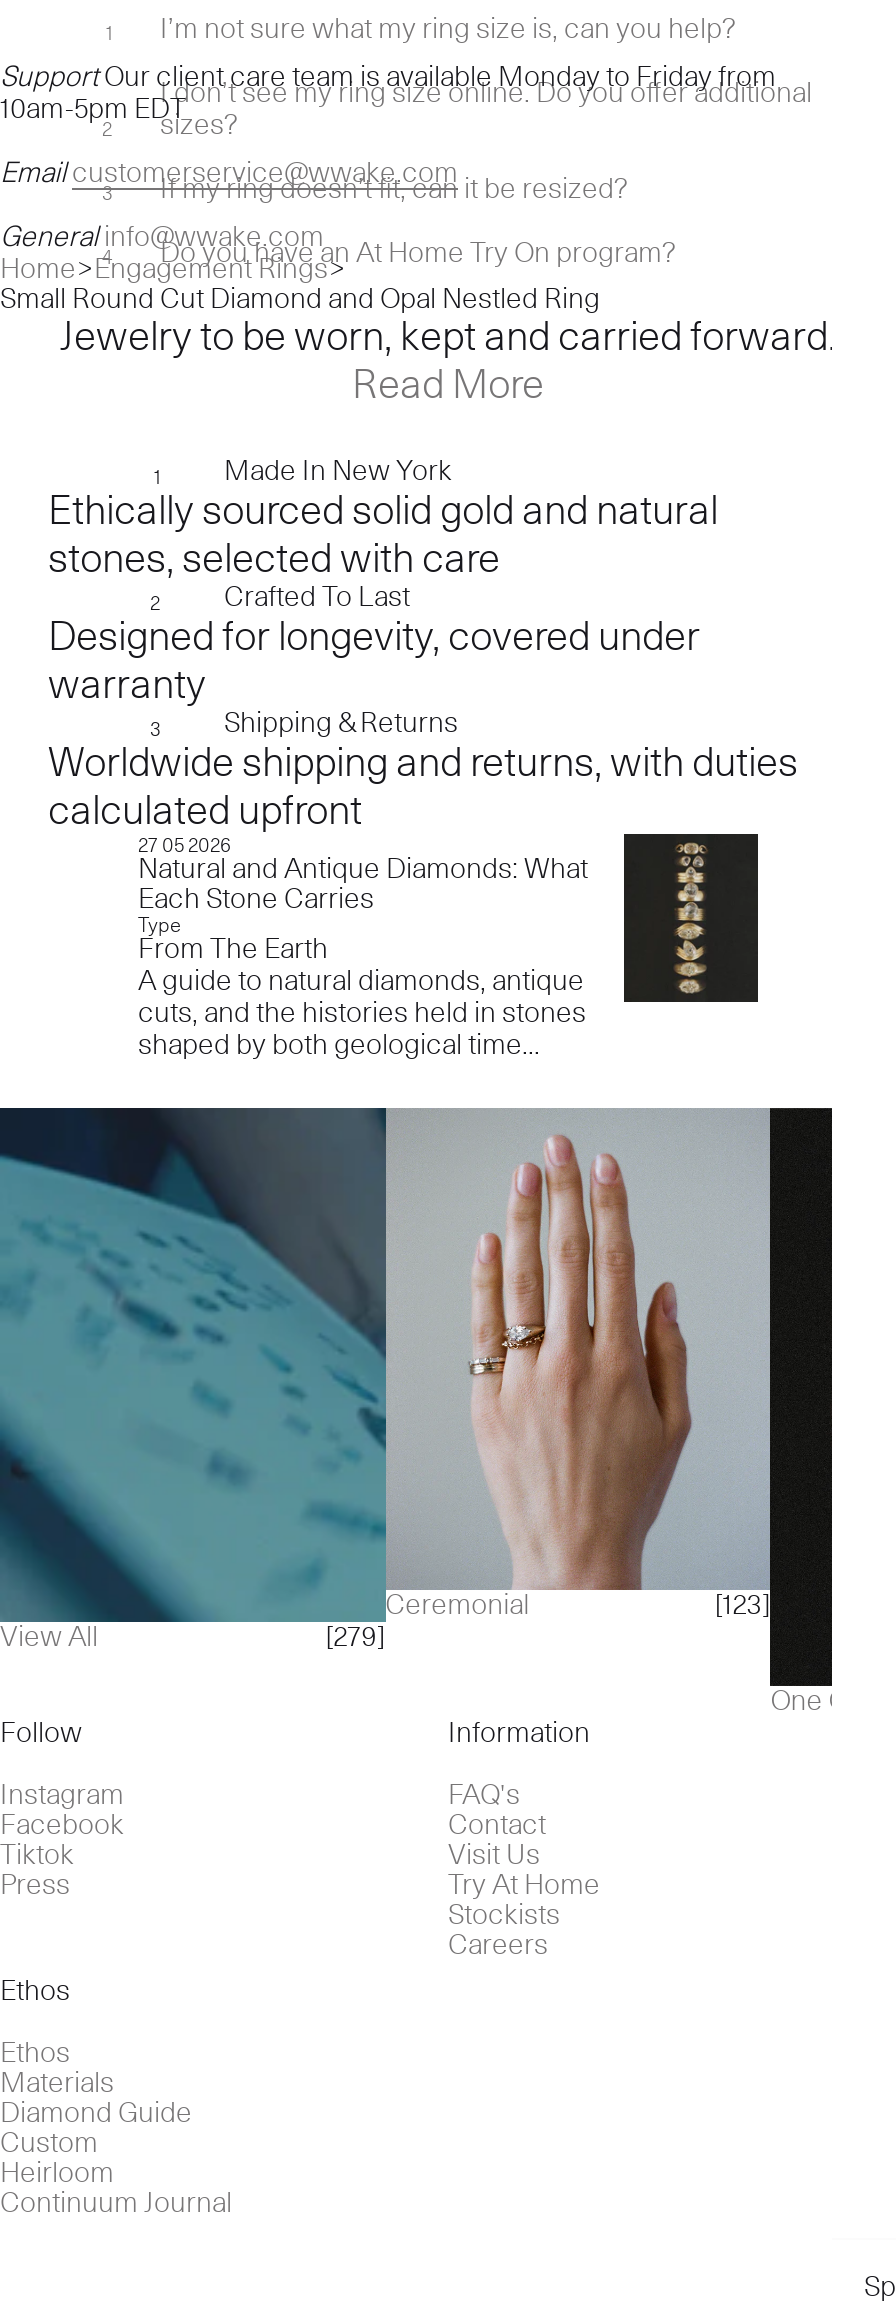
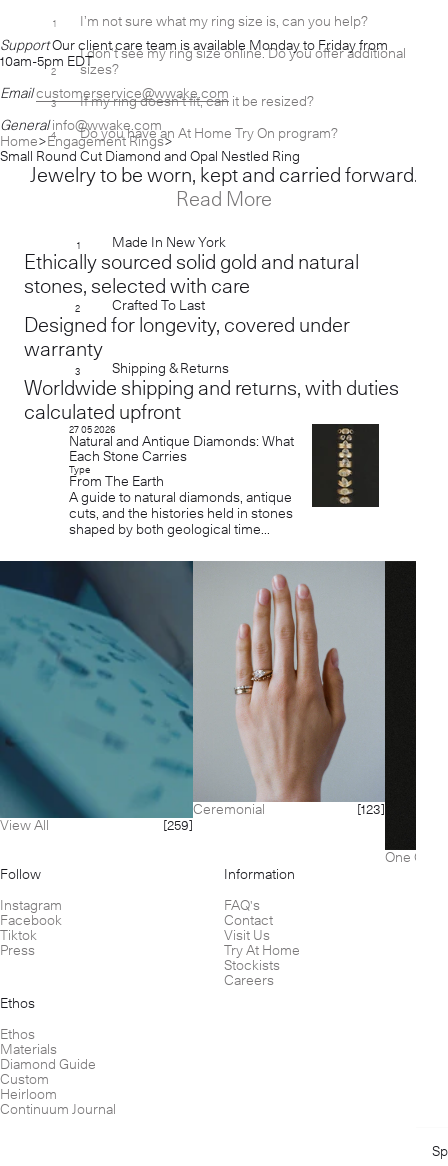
- [279]
+ [259]
